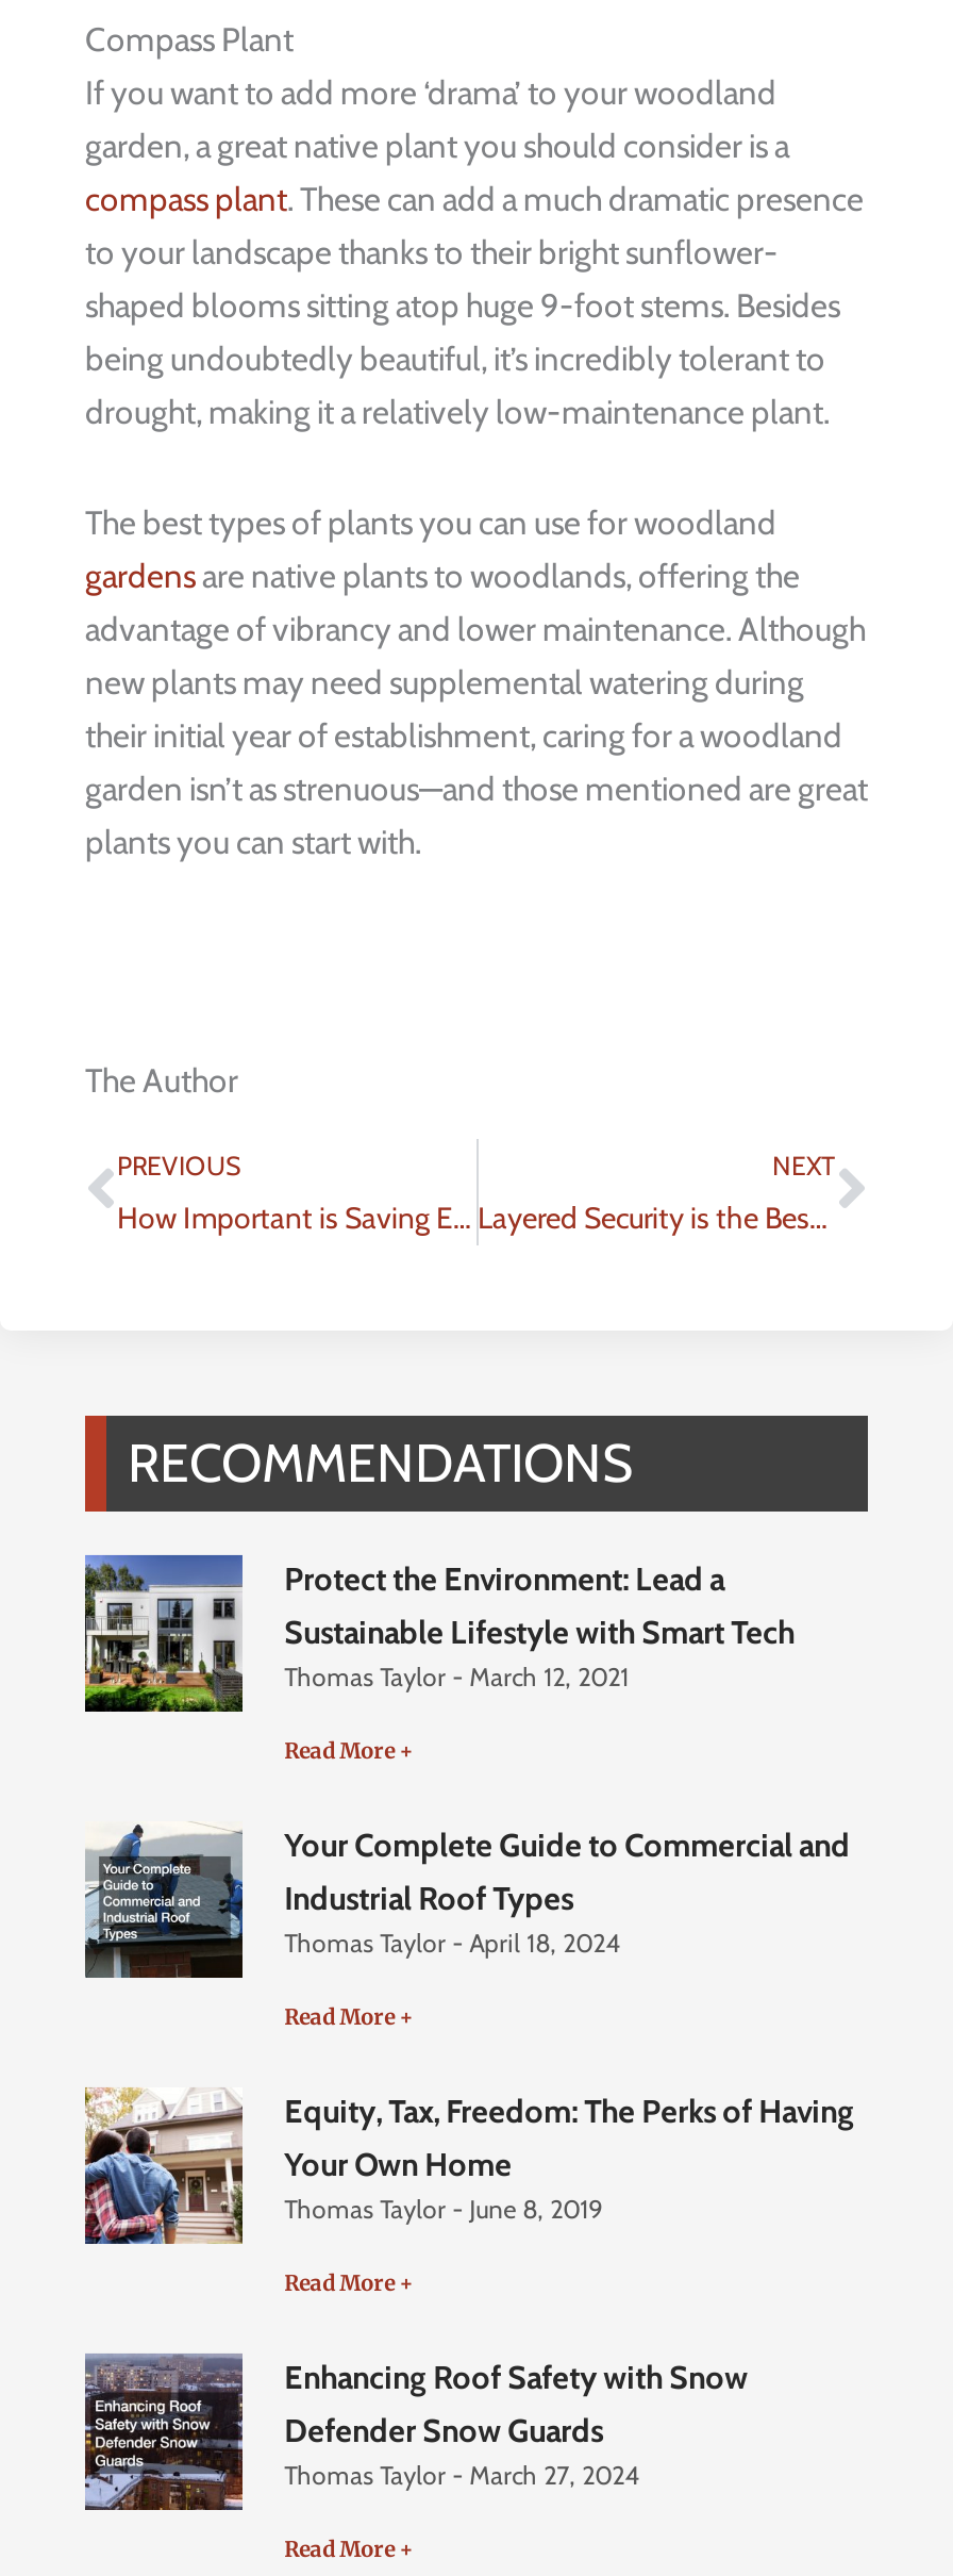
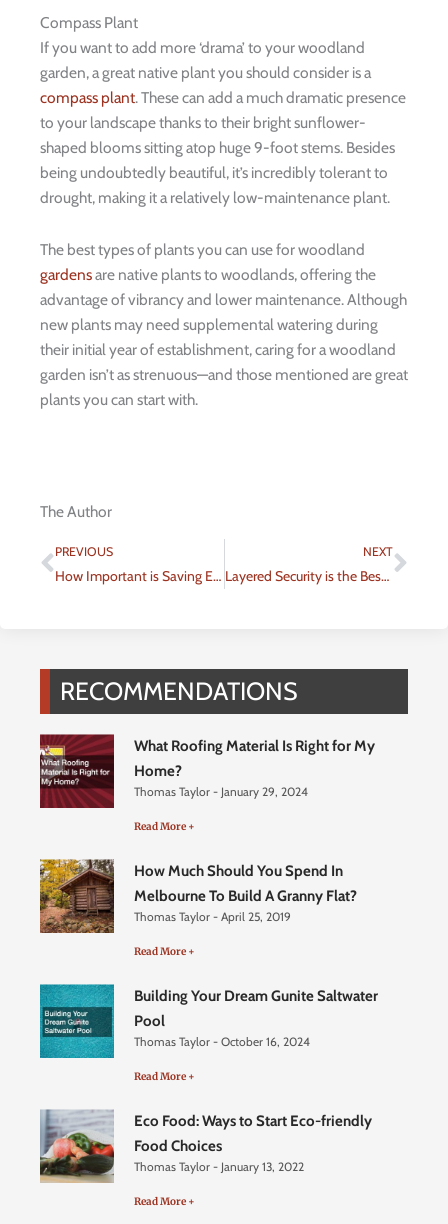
- [image]
- Protect the Environment: Lead a
- Sustainable Lifestyle with Smart Tech
- Thomas Taylor March 12, 2021
+ [image]
+ What Roofing Material Is Right for My
+ Home?
+ Thomas Taylor January 29, 2024

- [image]
- Your Complete Guide to Commercial and
- Industrial Roof Types
- Thomas Taylor April 18, 2024
+ [image]
+ How Much Should You Spend In
+ Melbourne To Build A Granny Flat?
+ Thomas Taylor April 25, 2019

- [image]
- Equity, Tax, Freedom: The Perks of Having
- Your Own Home
- Thomas Taylor June 8, 2019
+ [image]
+ Building Your Dream Gunite Saltwater
+ Pool
+ Thomas Taylor October 16, 2024

- [image]
- Enhancing Roof Safety with Snow
- Defender Snow Guards
- Thomas Taylor March 27, 2024
+ [image]
+ Eco Food: Ways to Start Eco-friendly
+ Food Choices
+ Thomas Taylor January 13, 2022
